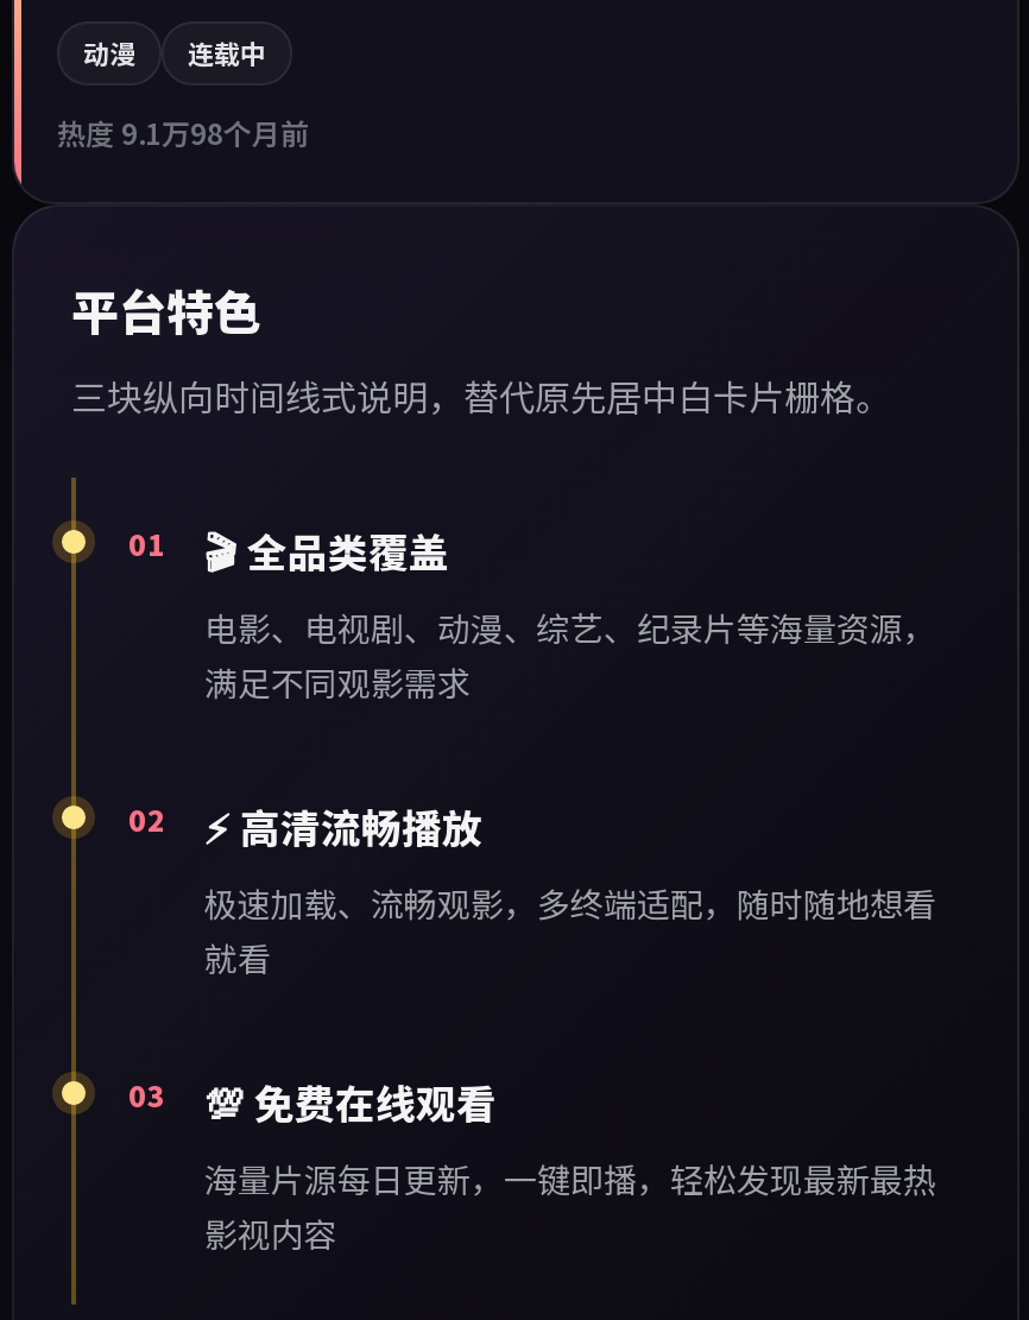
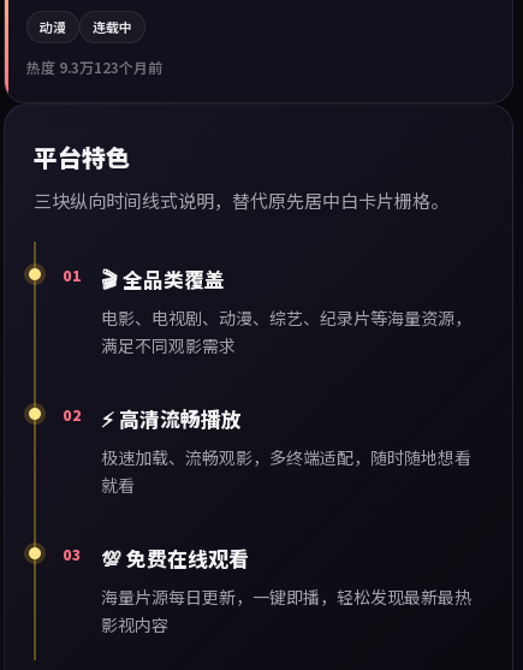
- 热度9.1万98个月前
+ 热度9.3万123个月前
